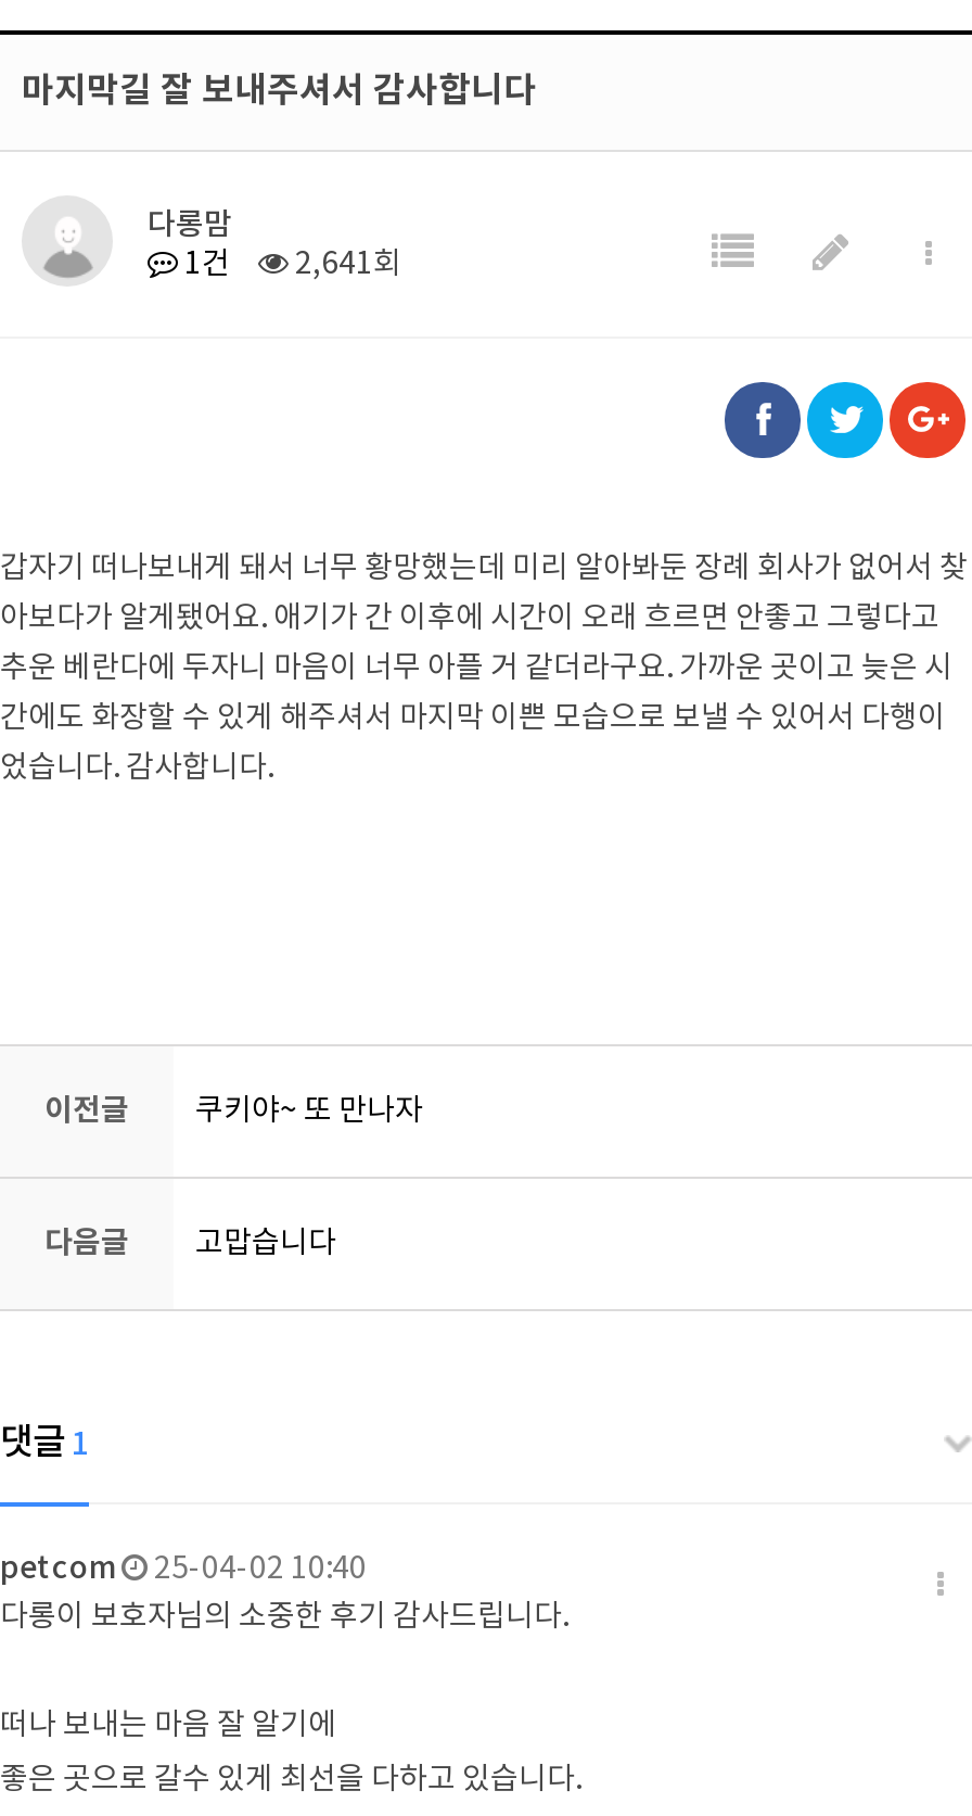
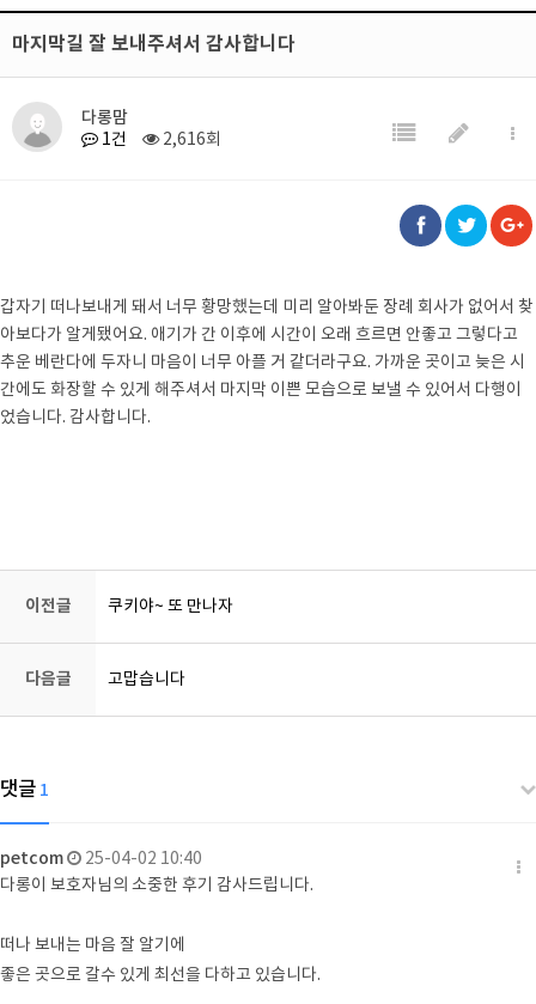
- 1건 2,641회
+ 1건 2,616회
